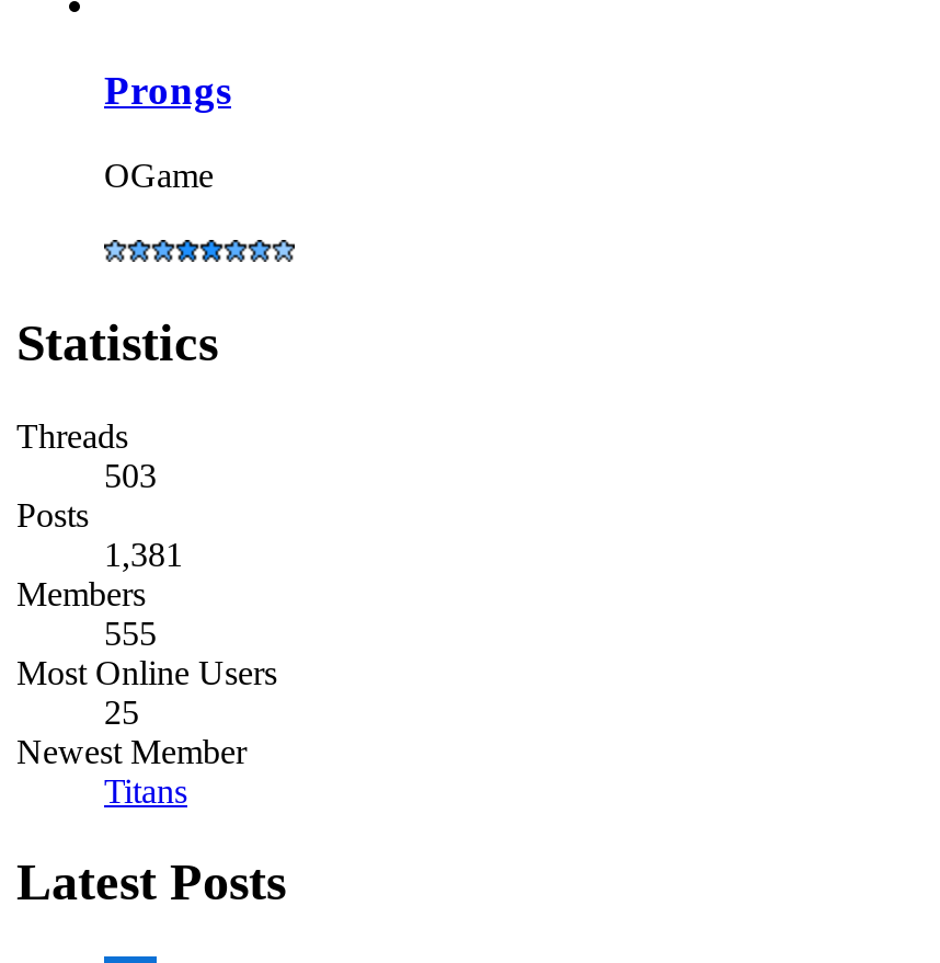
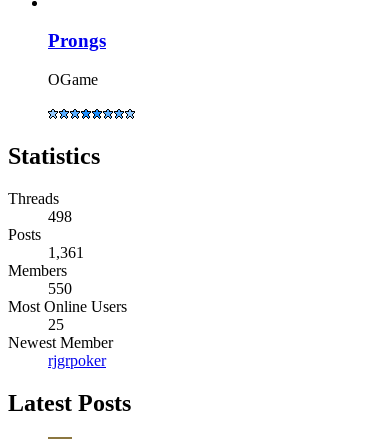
- 503
+ 498

- 1,381
+ 1,361

- 555
+ 550

- Titans
+ rjgrpoker
